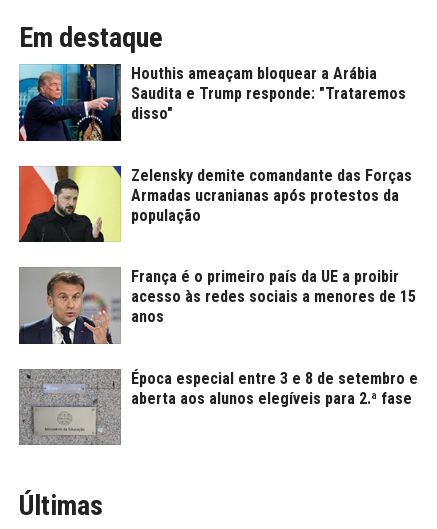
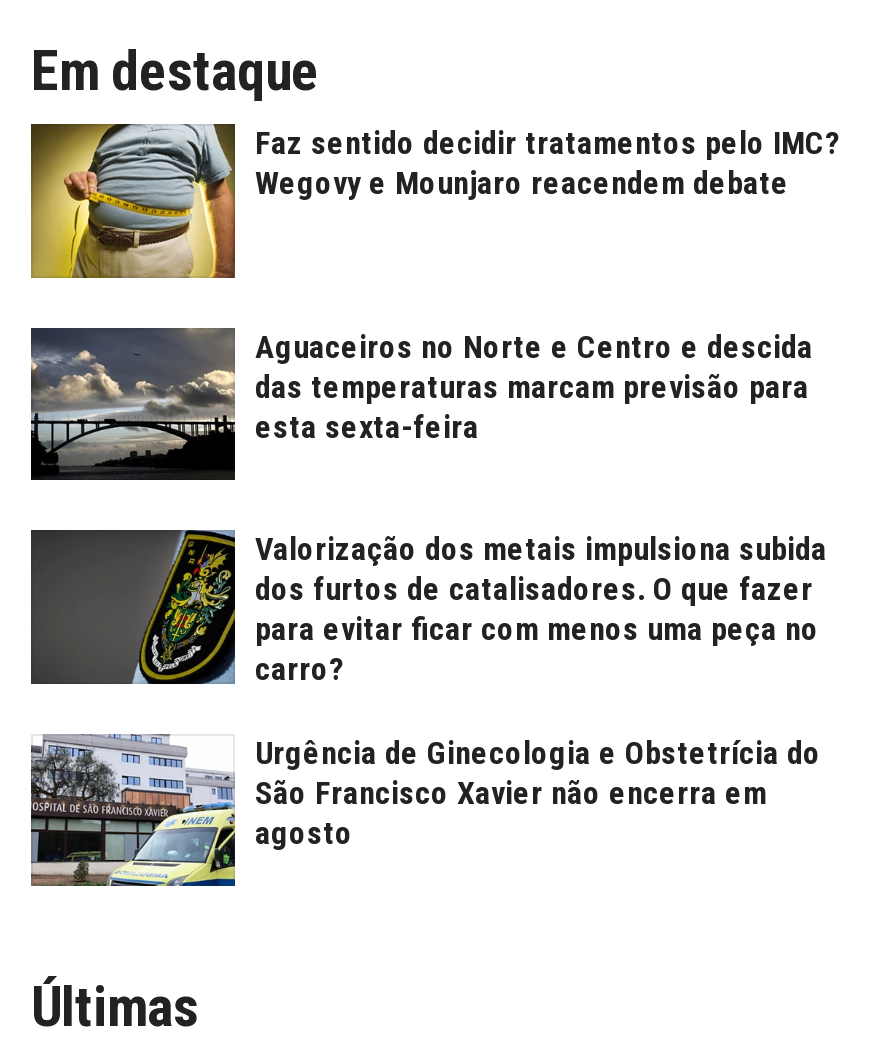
- [image]
- Houthis ameaçam bloquear a Arábia
- Saudita e Trump responde: "Trataremos
- disso"
+ [image]
+ Faz sentido decidir tratamentos pelo IMC?
+ Wegovy e Mounjaro reacendem debate

- [image]
- Zelensky demite comandante das Forças
- Armadas ucranianas após protestos da
- população
+ [image]
+ Aguaceiros no Norte e Centro e descida
+ das temperaturas marcam previsão para
+ esta sexta-feira

- [image]
- França é o primeiro país da UE a proibir
- acesso às redes sociais a menores de 15
- anos
+ [image]
+ Valorização dos metais impulsiona subida
+ dos furtos de catalisadores. O que fazer
+ para evitar ficar com menos uma peça no
+ carro?

- [image]
- Época especial entre 3 e 8 de setembro e
- aberta aos alunos elegíveis para 2.ª fase
+ [image]
+ Urgência de Ginecologia e Obstetrícia do
+ São Francisco Xavier não encerra em
+ agosto
